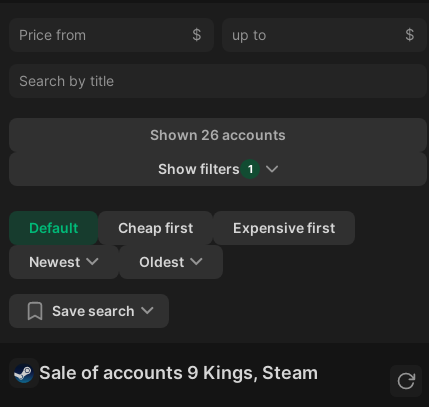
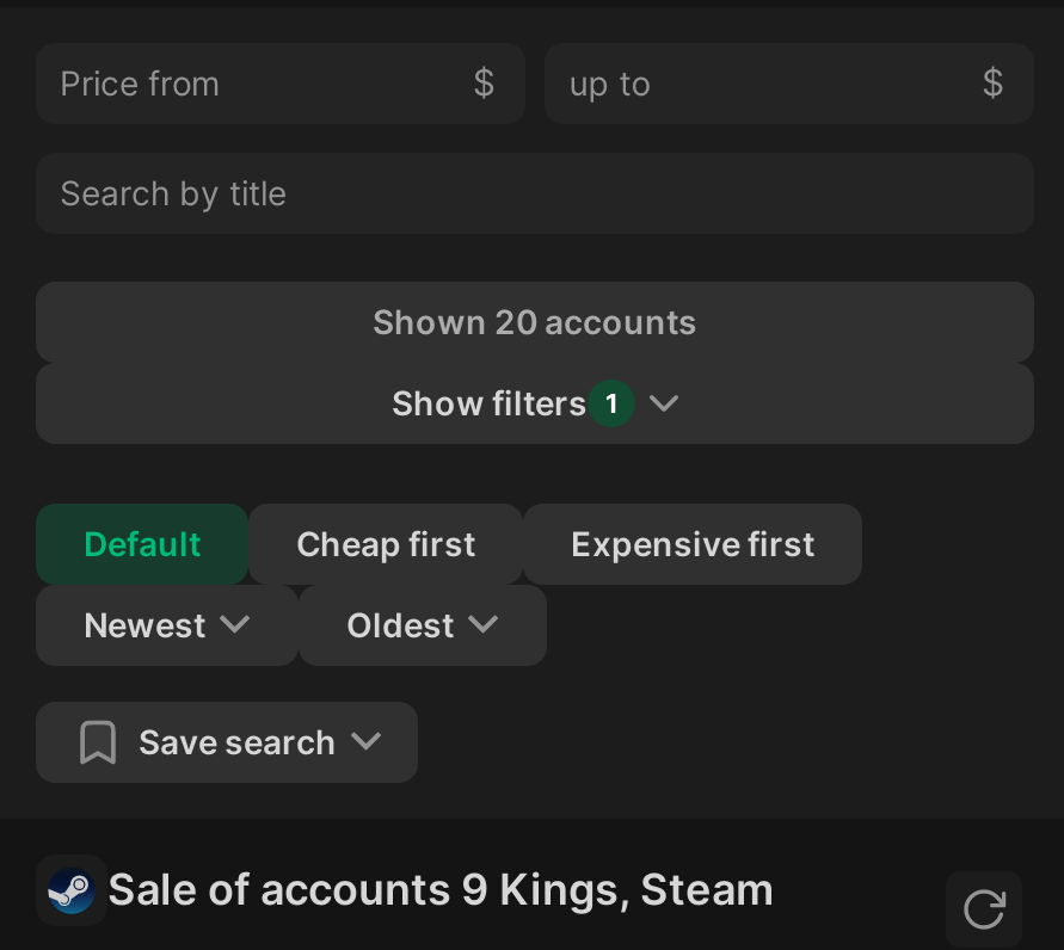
- Shown 26 accounts
+ Shown 20 accounts
